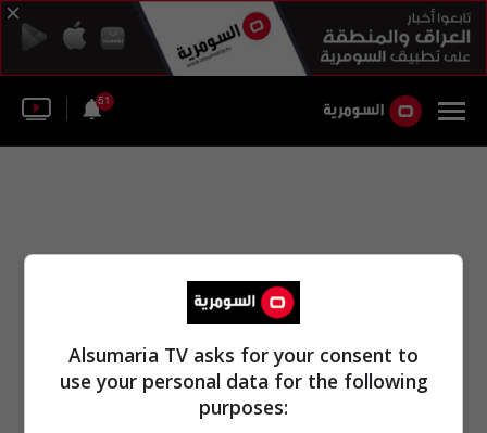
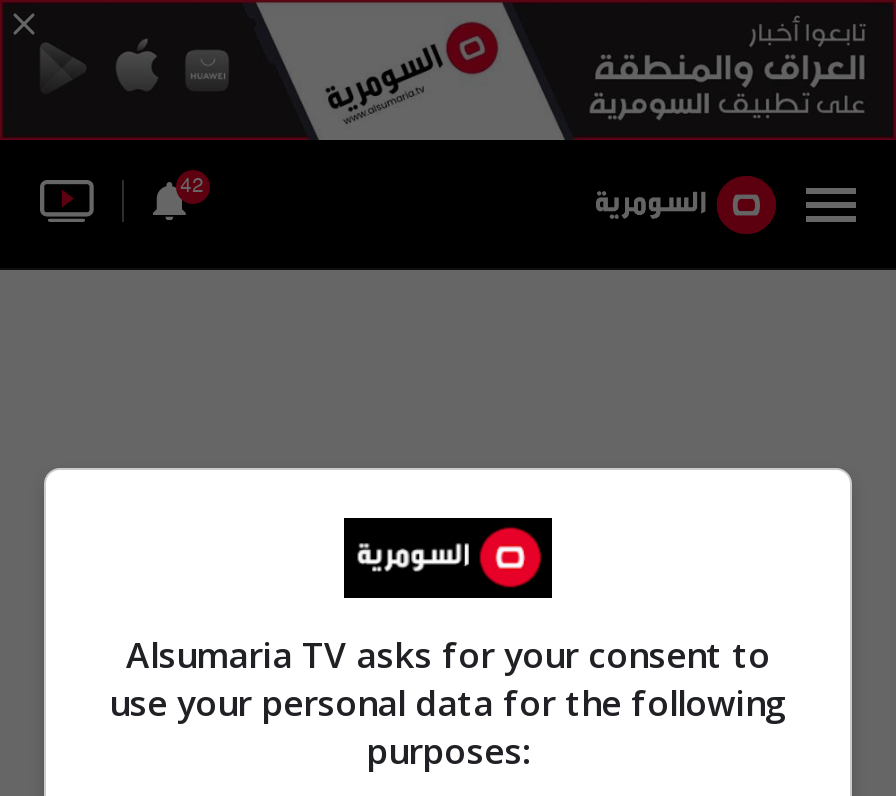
- 51
+ 42
